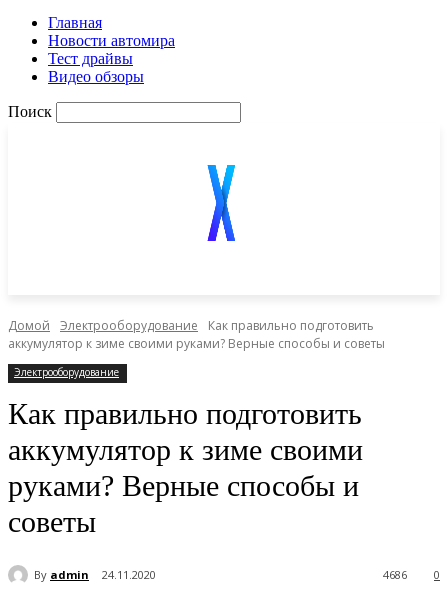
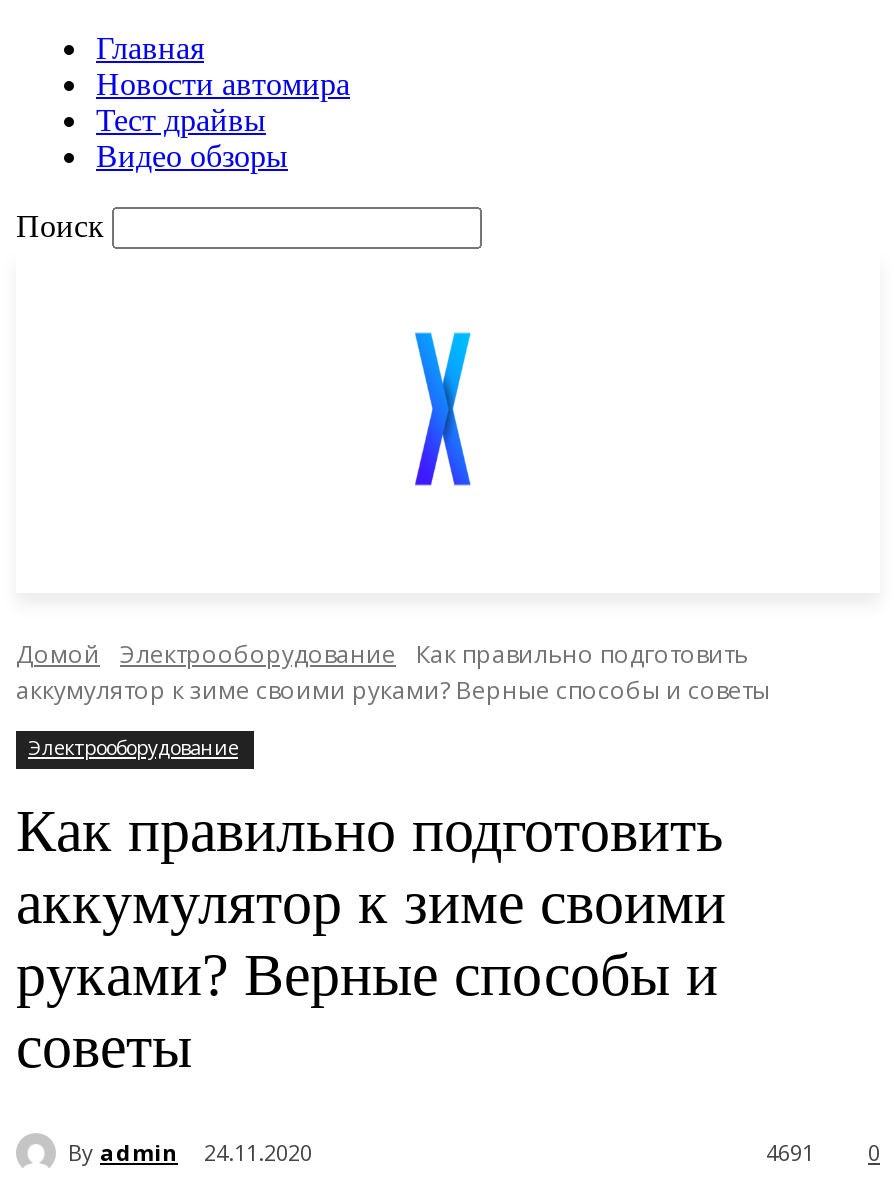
- 4686 0
+ 4691 0
